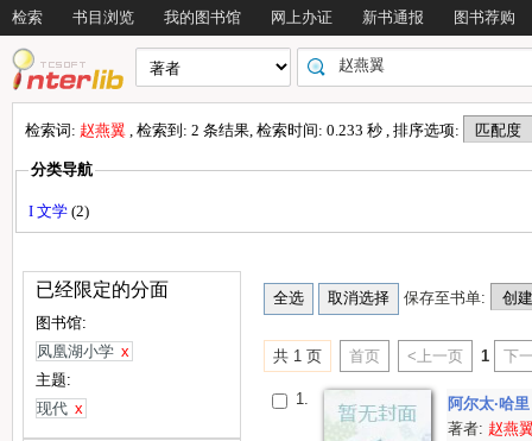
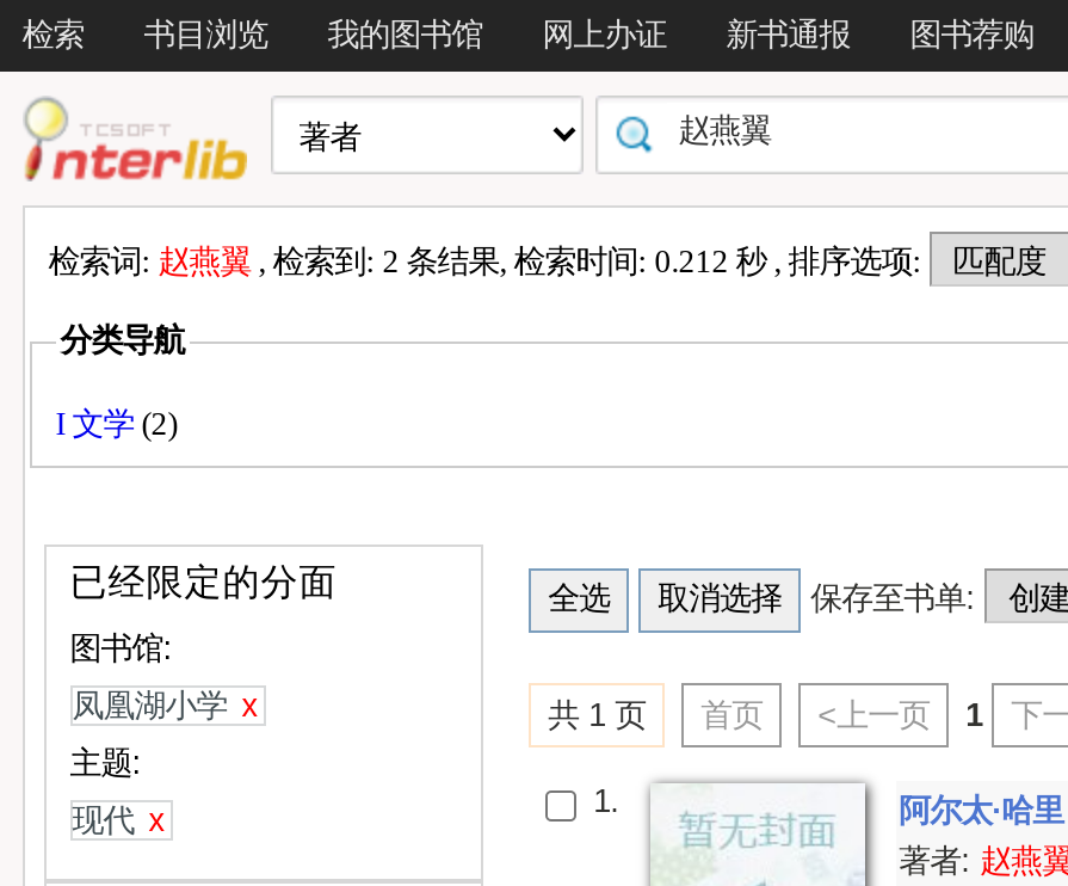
- 检索词:赵燕翼, 检索到: 2 条结果, 检索时间: 0.233 秒 , 排序选项:
+ 检索词:赵燕翼, 检索到: 2 条结果, 检索时间: 0.212 秒 , 排序选项:
